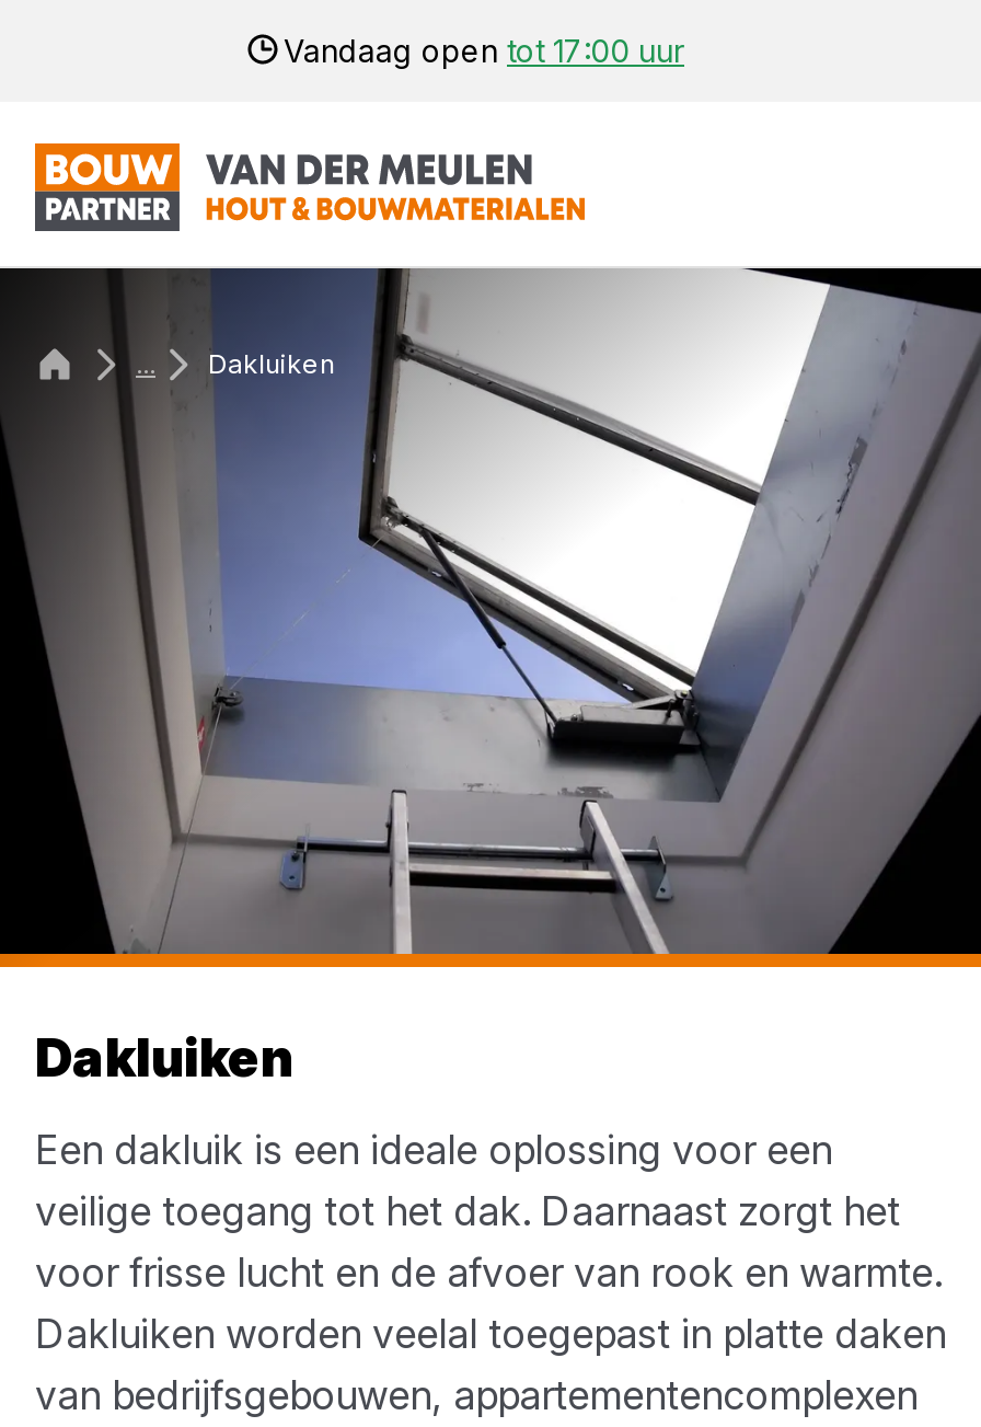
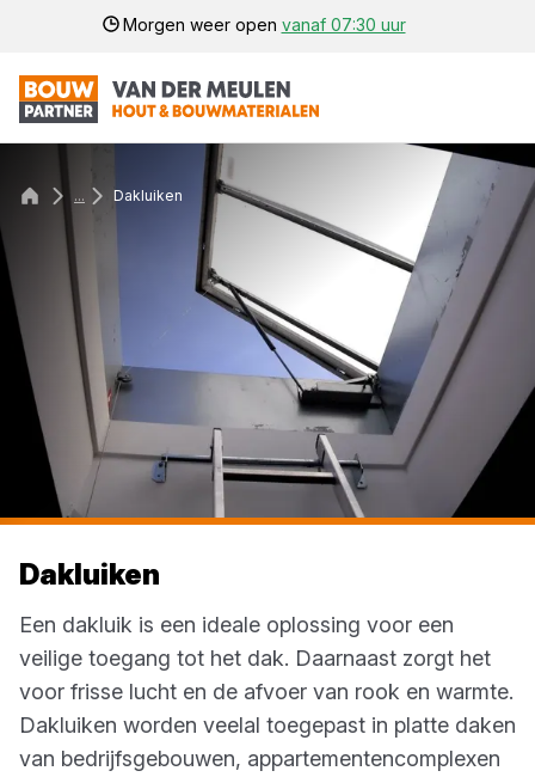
- Vandaag open tot 17:00 uur
+ Morgen weer open vanaf 07:30 uur
